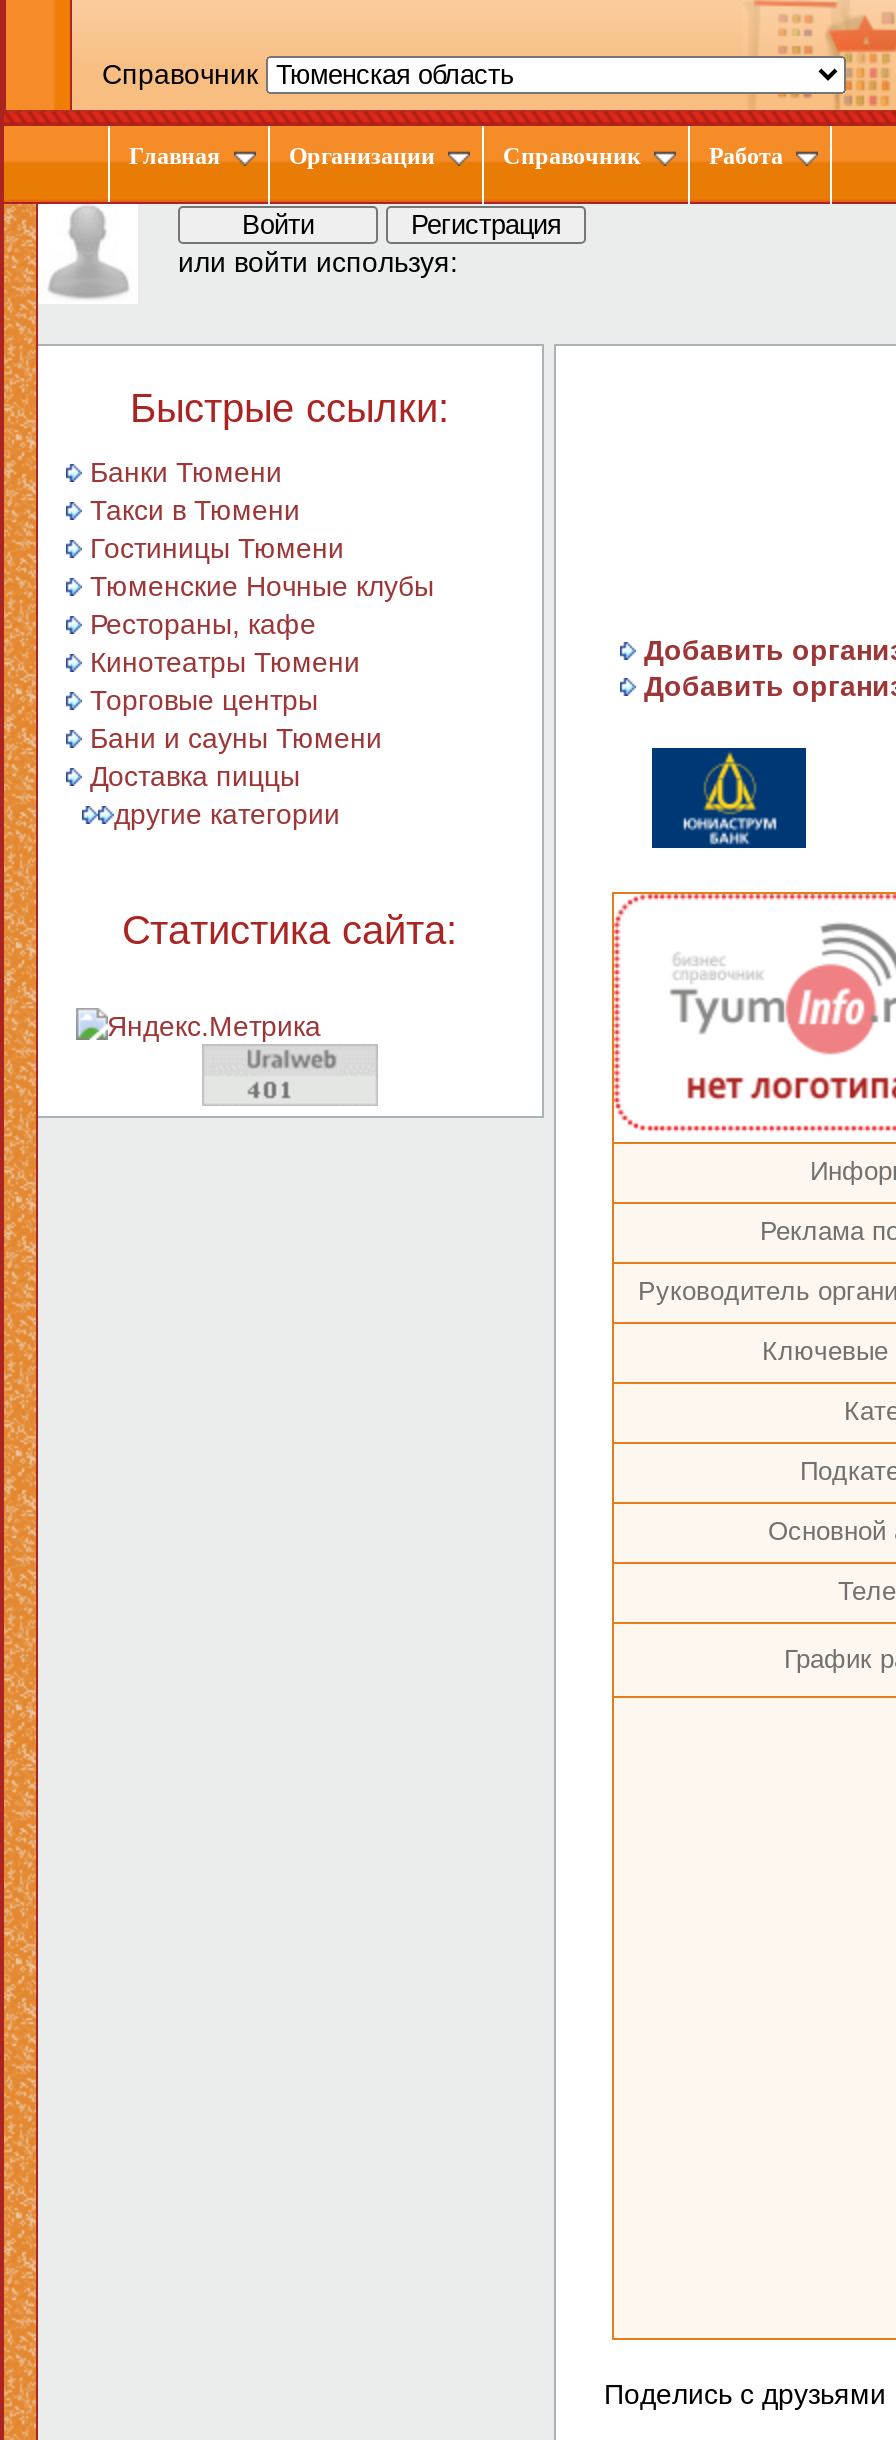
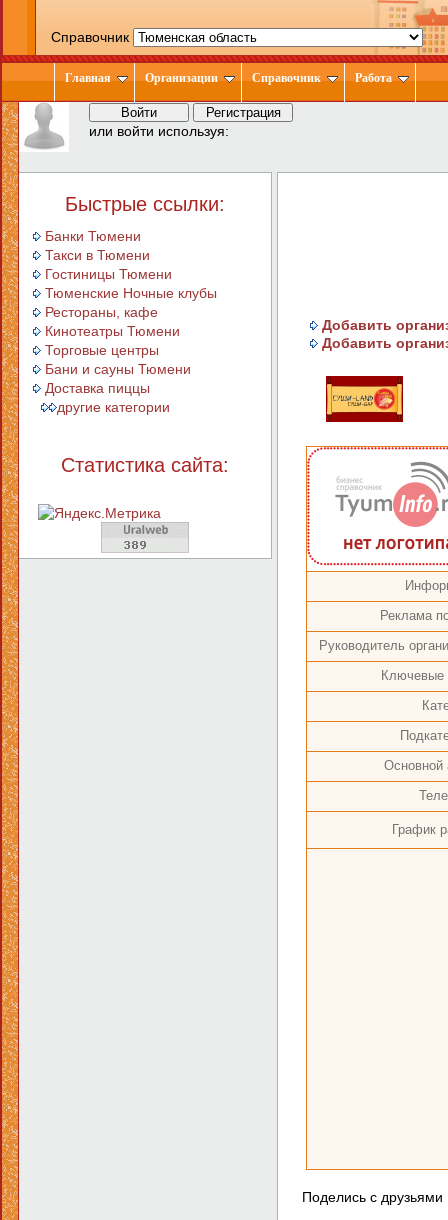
- [image]
+ [image]
